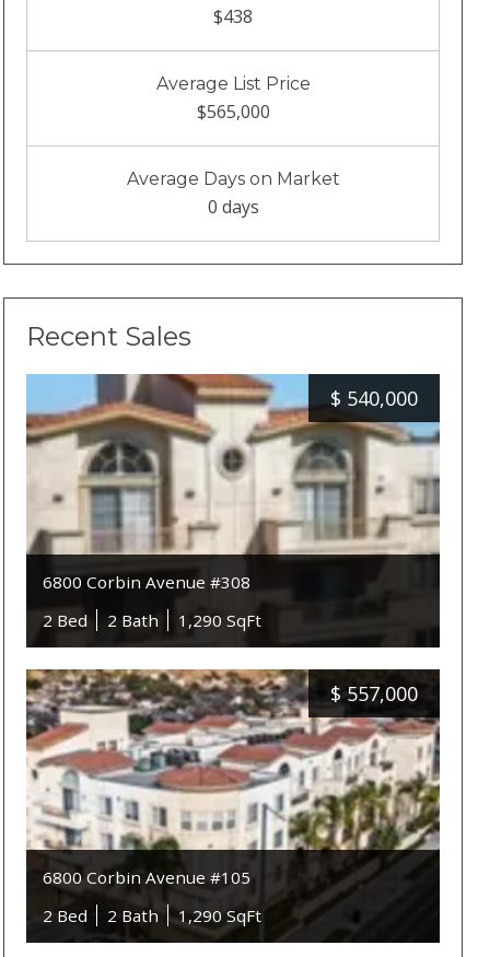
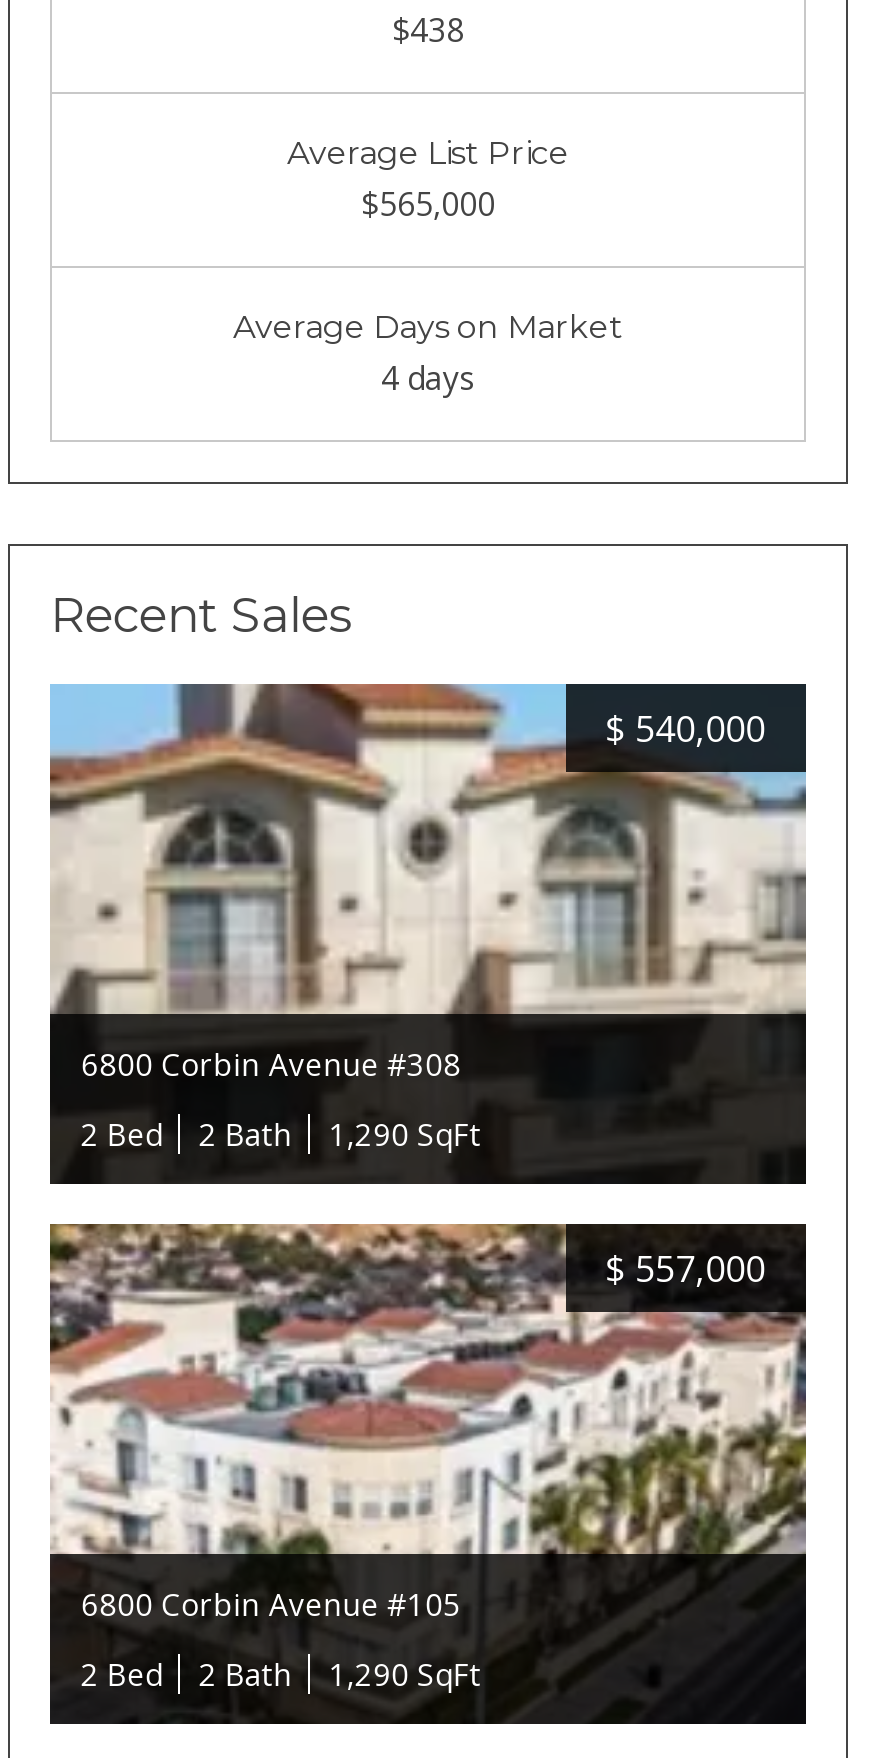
- 0 days
+ 4 days
